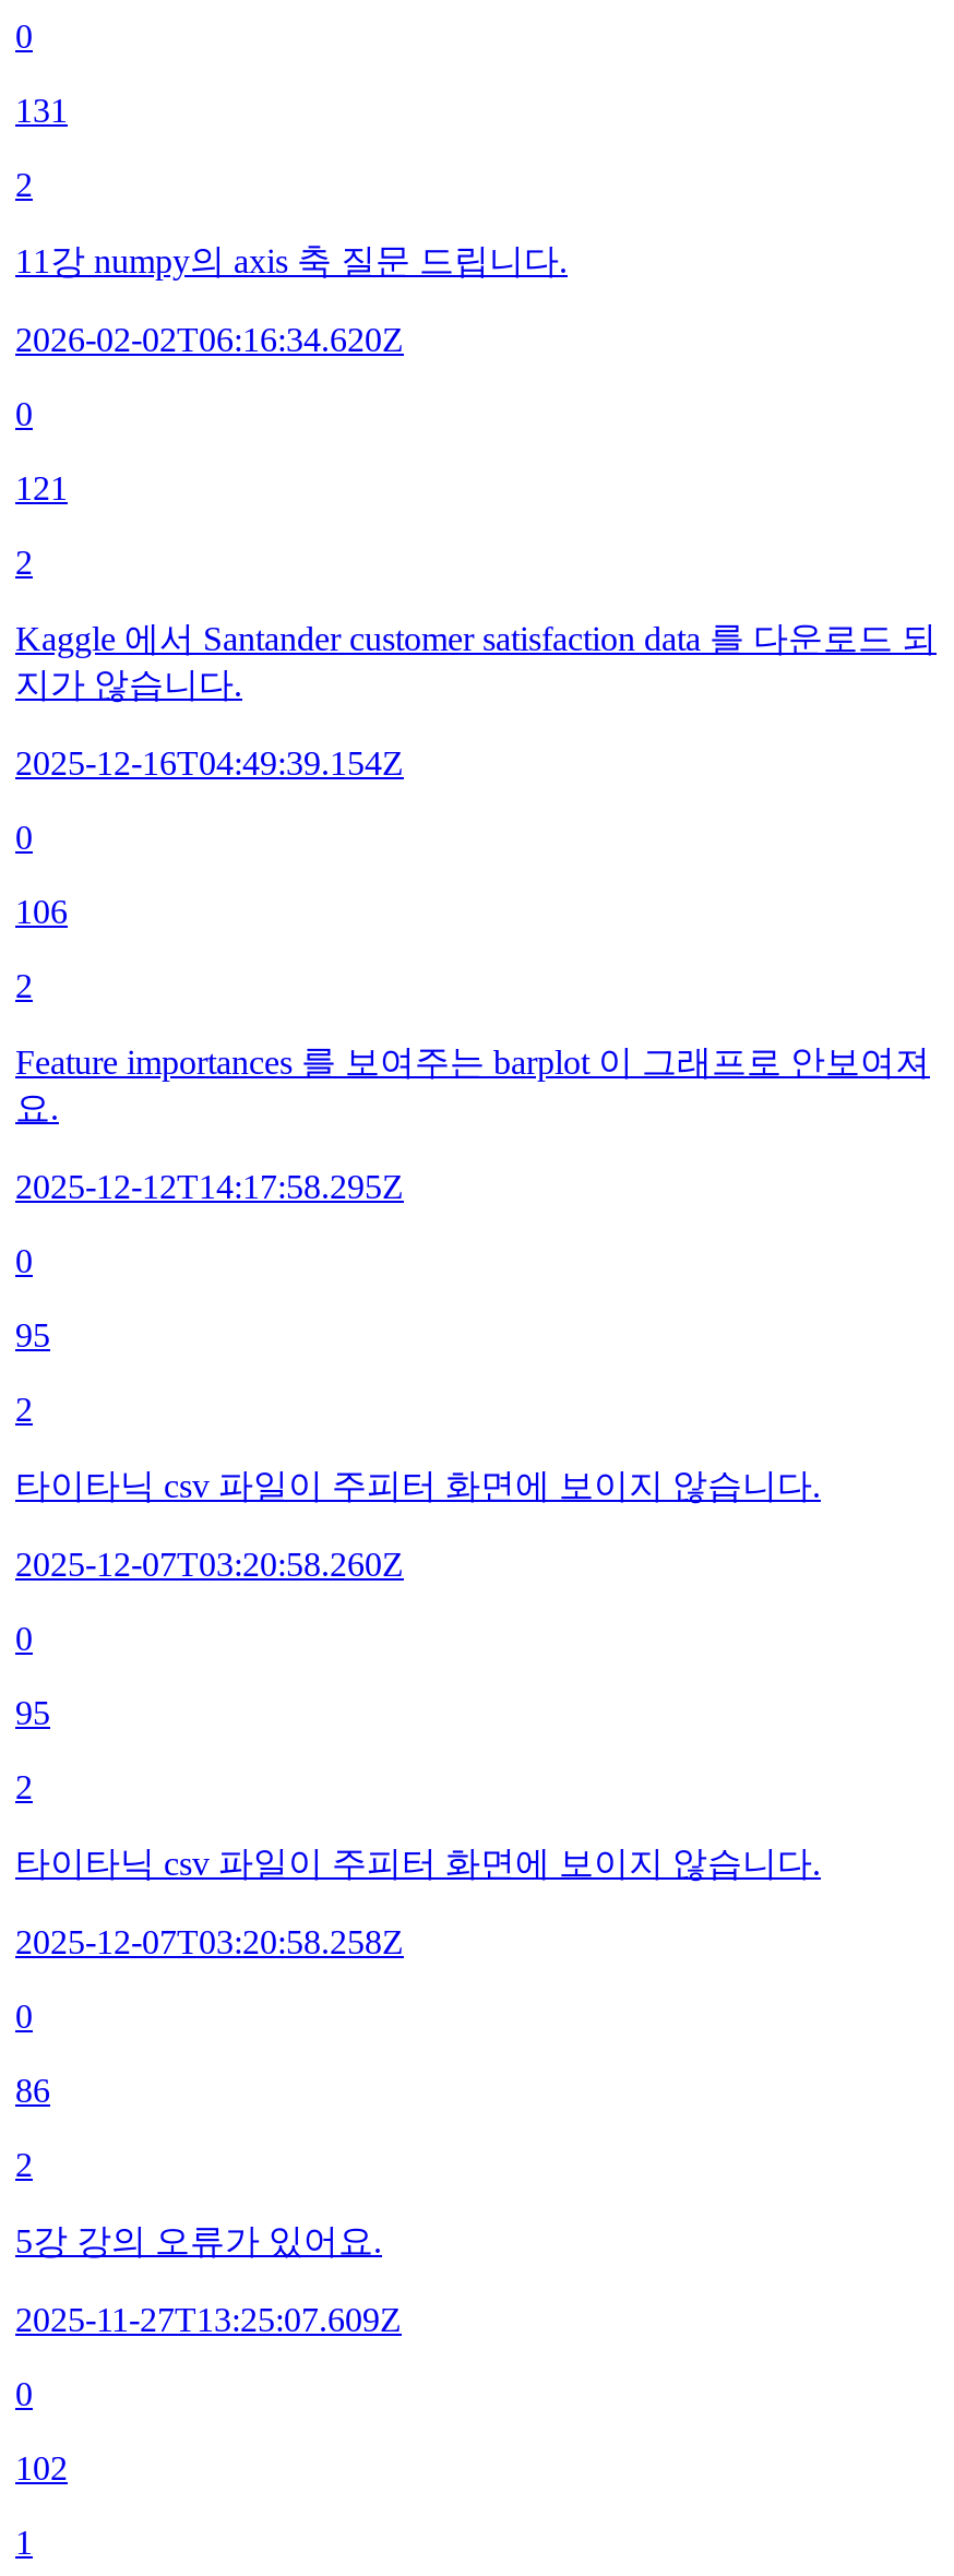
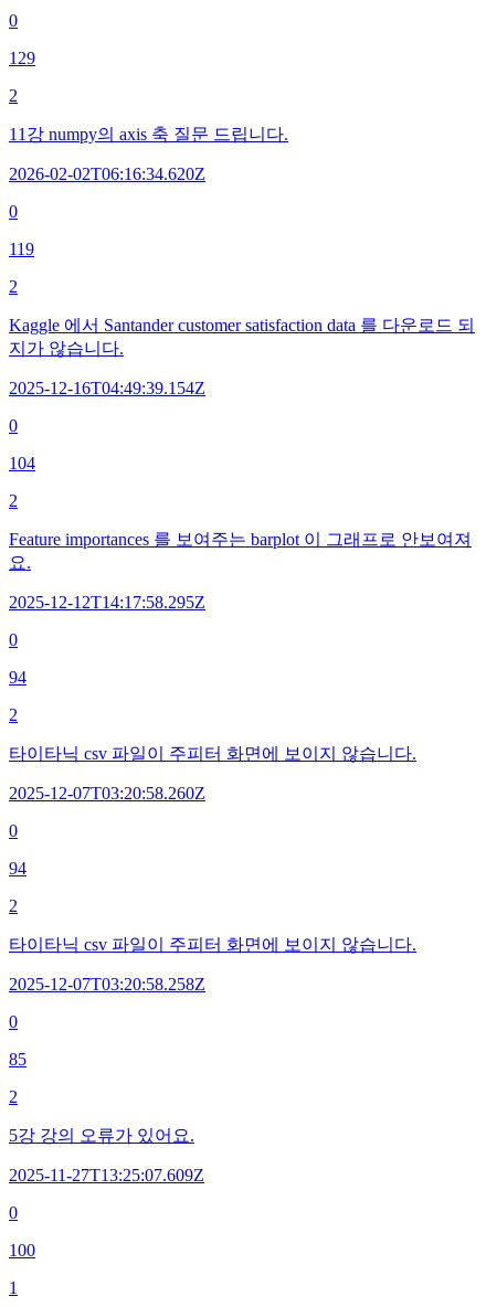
- 131
+ 129

- 121
+ 119

- 106
+ 104

- 95
+ 94

- 95
+ 94

- 86
+ 85

- 102
+ 100
